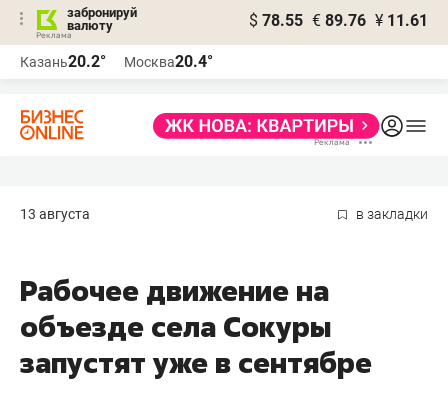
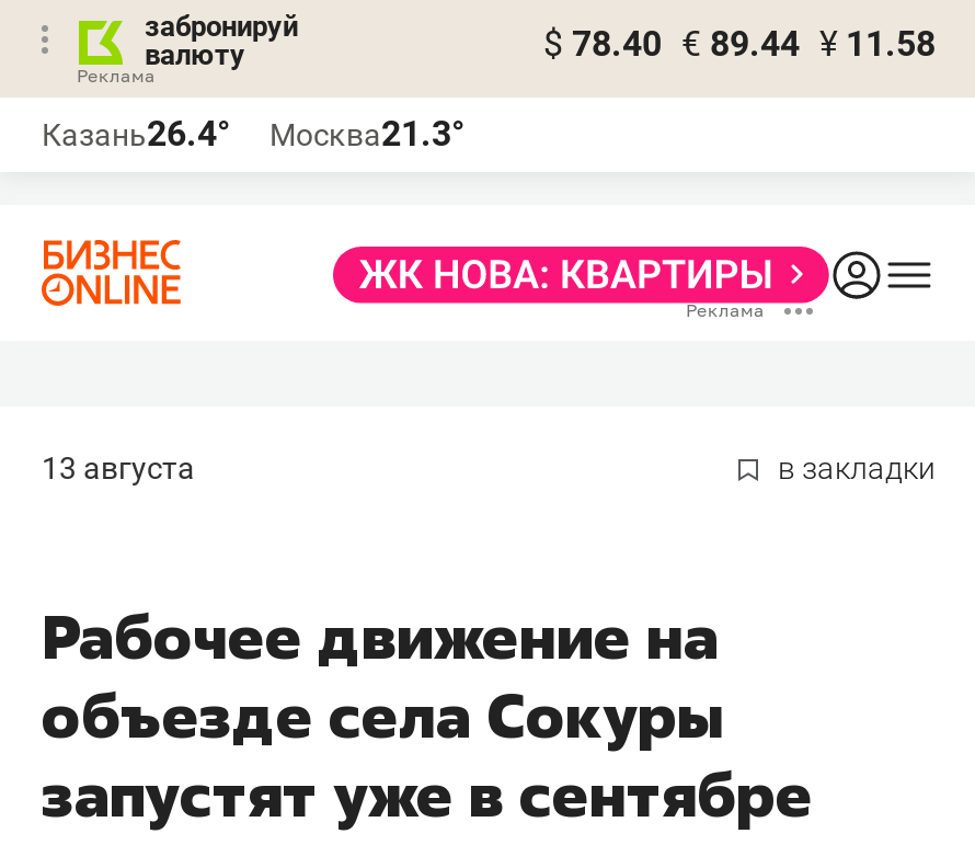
- $ 78.55 € 89.76 ¥ 11.61
+ $ 78.40 € 89.44 ¥ 11.58

- Казань20.2°
+ Казань26.4°

- Москва20.4°
+ Москва21.3°
